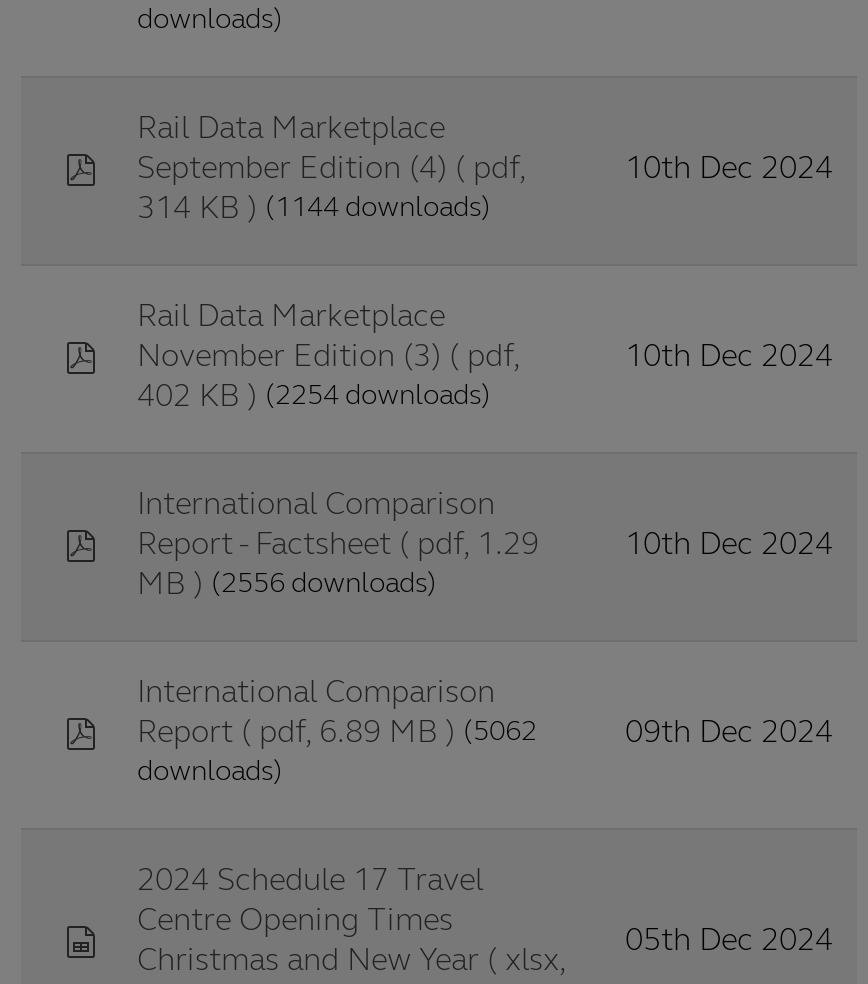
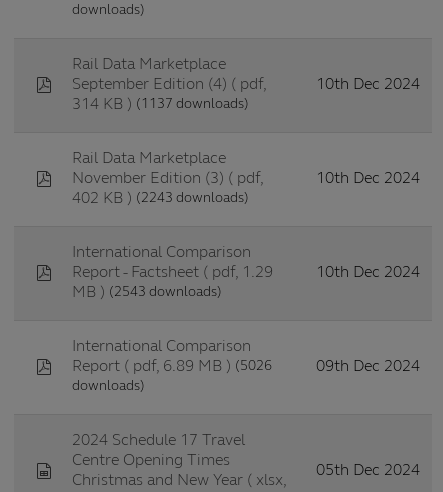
- 314 KB ) (1144 downloads)
+ 314 KB ) (1137 downloads)

- 402 KB ) (2254 downloads)
+ 402 KB ) (2243 downloads)

- MB ) (2556 downloads)
+ MB ) (2543 downloads)

- Report ( pdf, 6.89 MB ) (5062
+ Report ( pdf, 6.89 MB ) (5026
